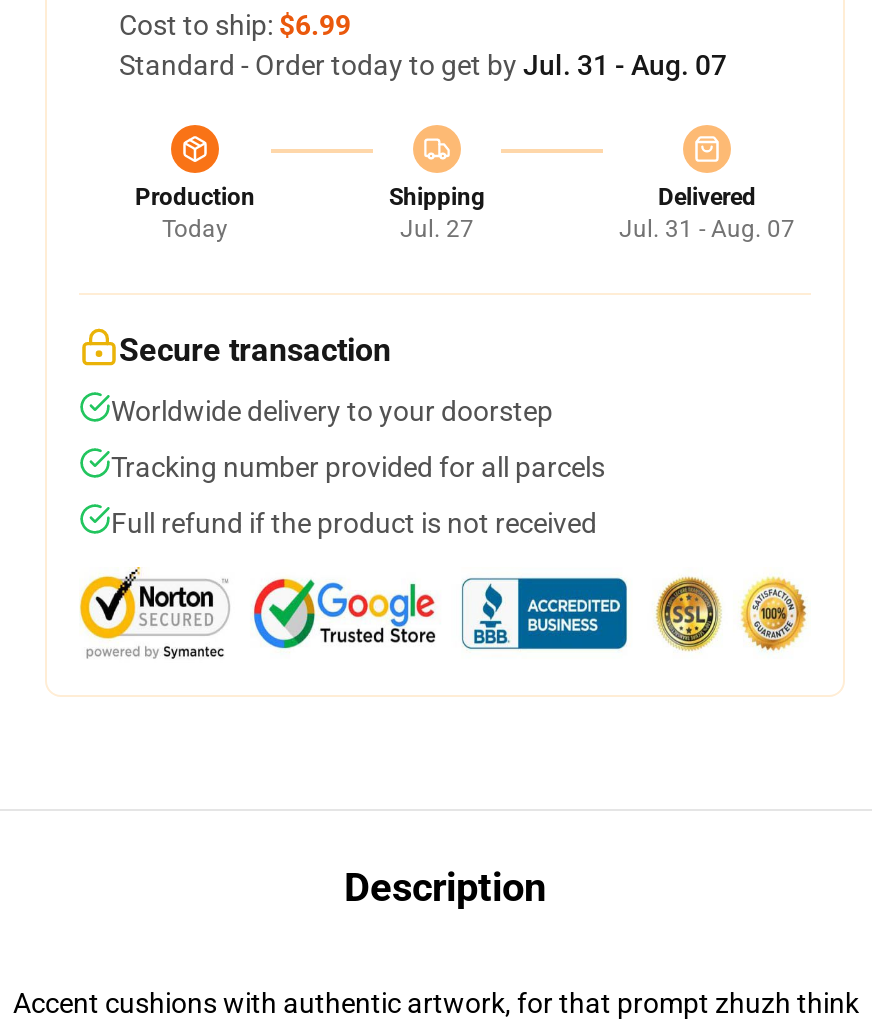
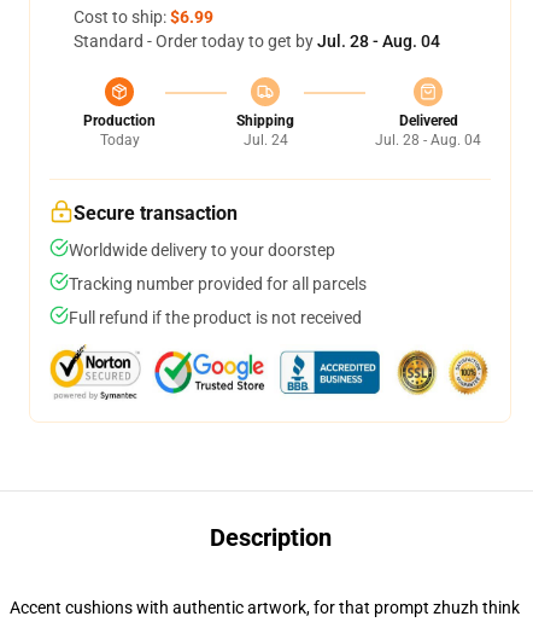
- Standard - Order today to get by Jul. 31 - Aug. 07
+ Standard - Order today to get by Jul. 28 - Aug. 04

- Jul. 27
+ Jul. 24

- Jul. 31 - Aug. 07
+ Jul. 28 - Aug. 04
